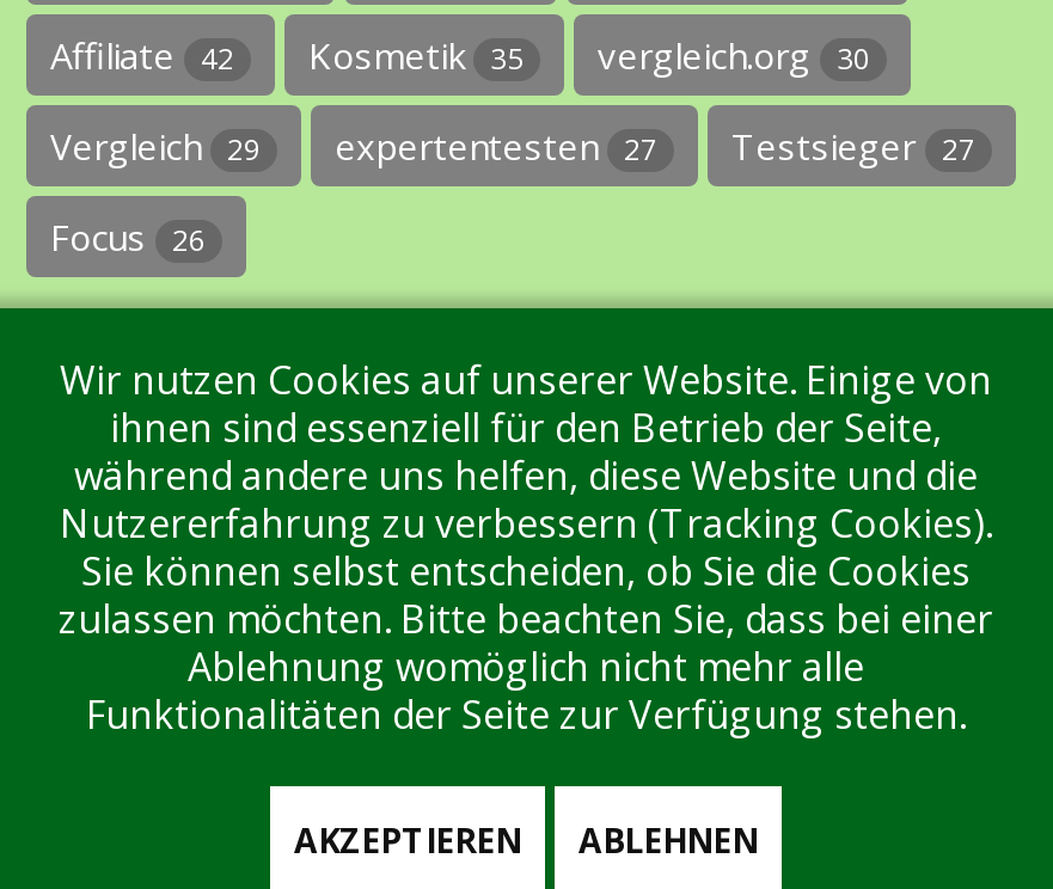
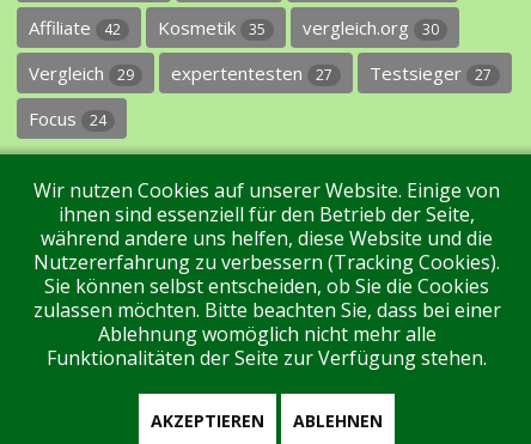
- Focus 26
+ Focus 24
